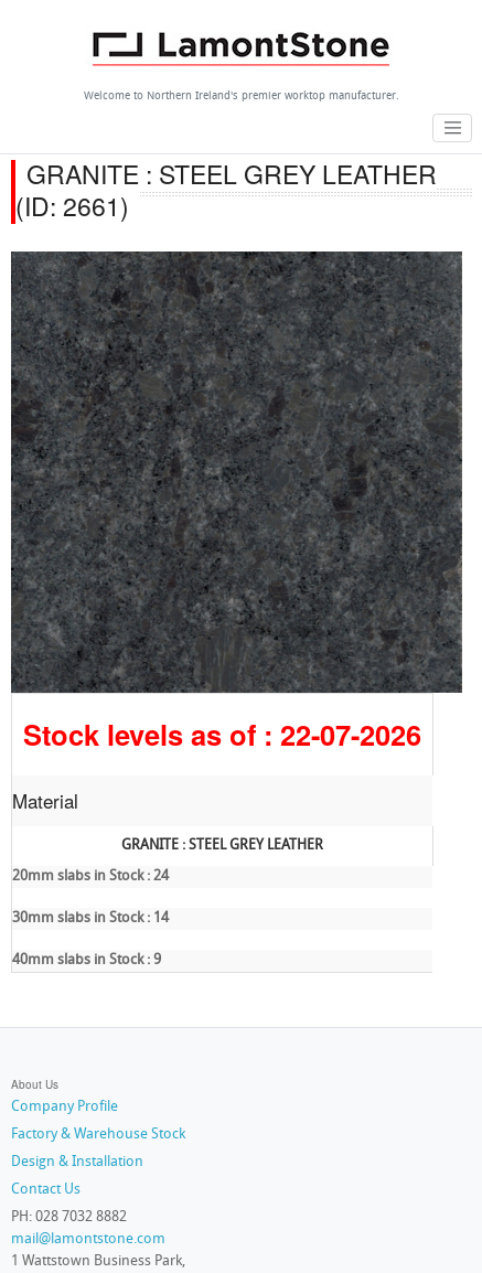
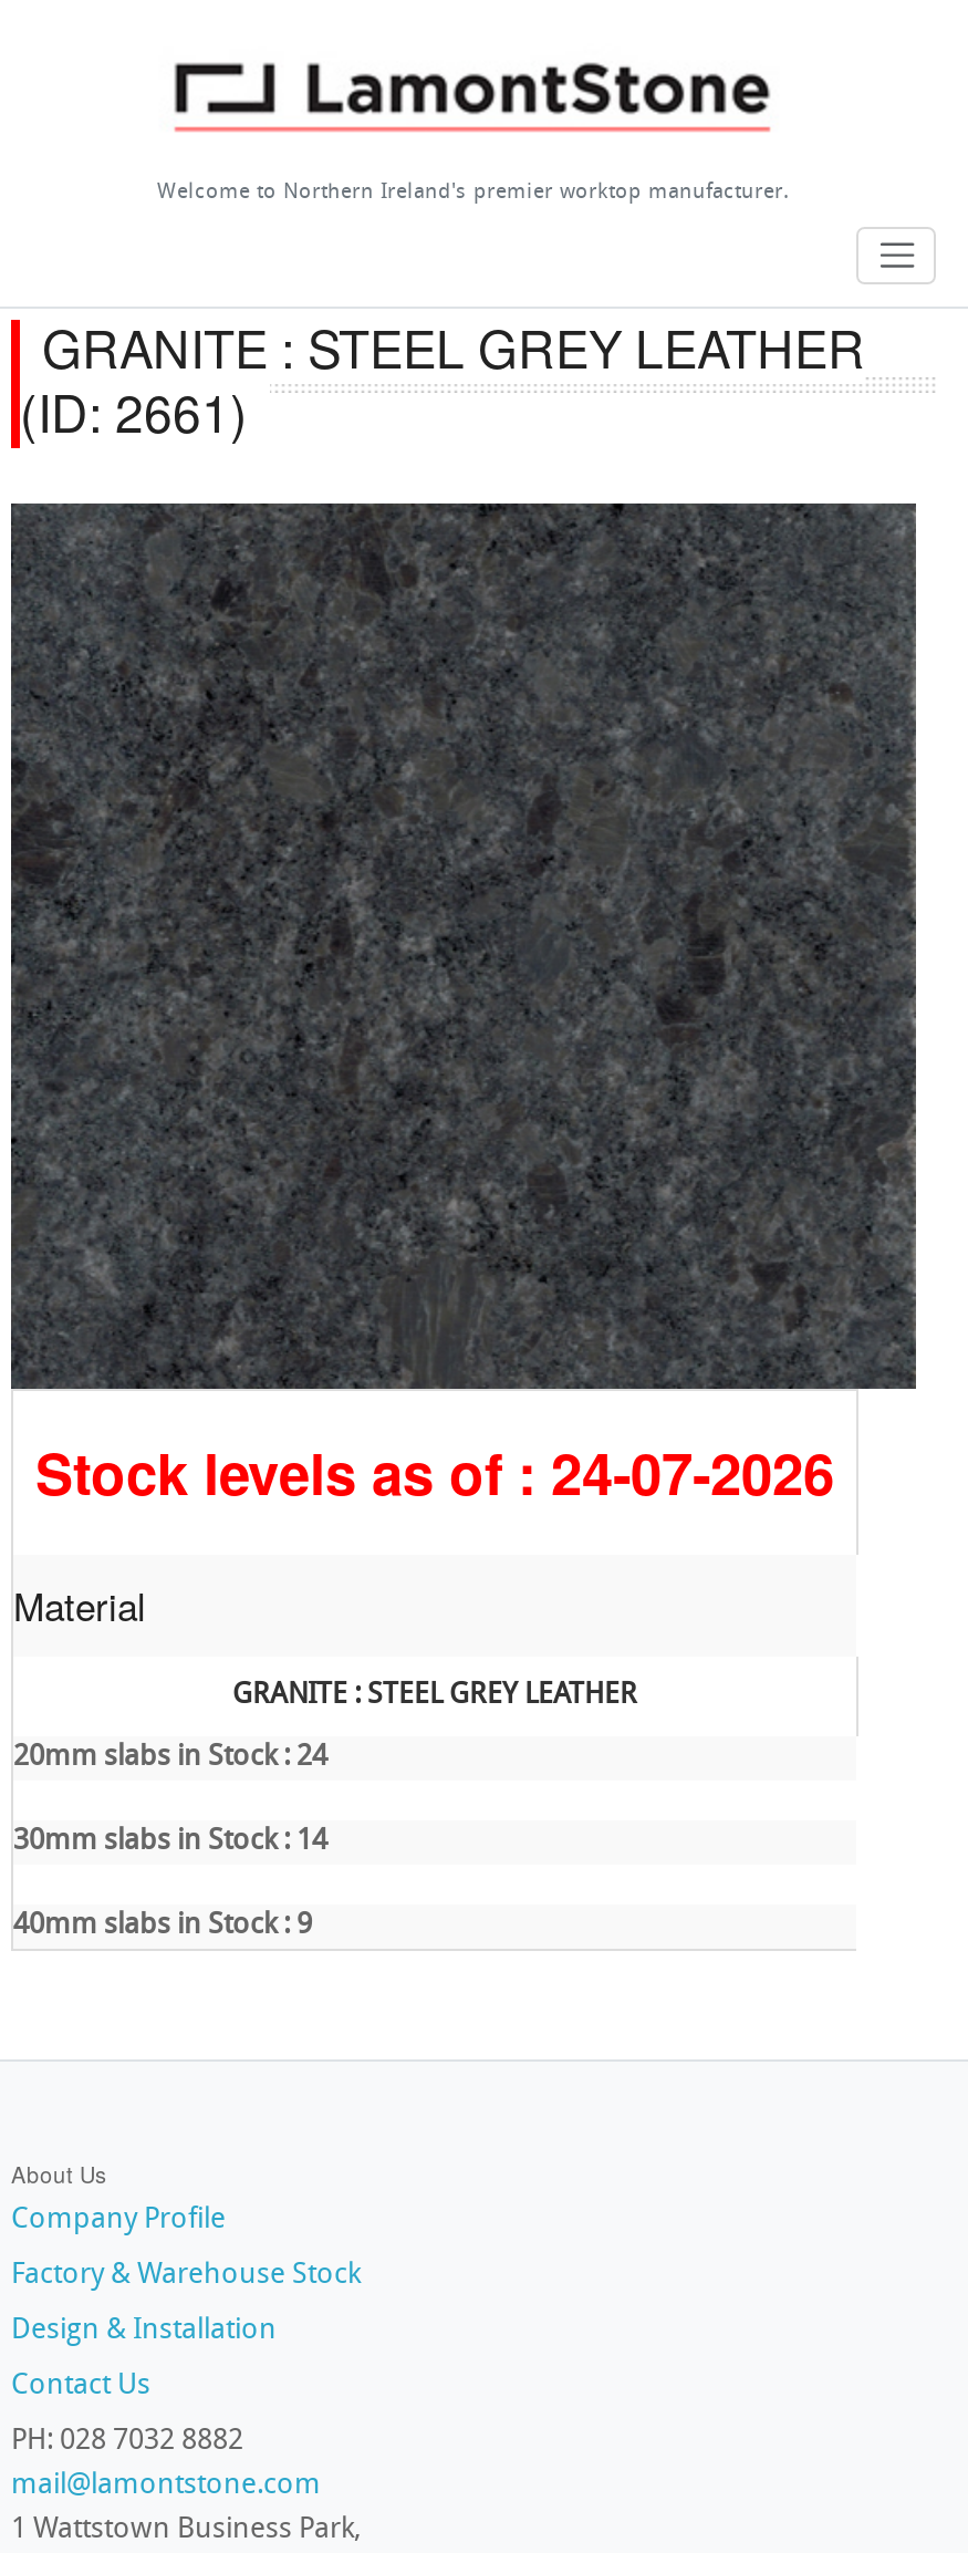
- Stock levels as of : 22-07-2026
+ Stock levels as of : 24-07-2026
